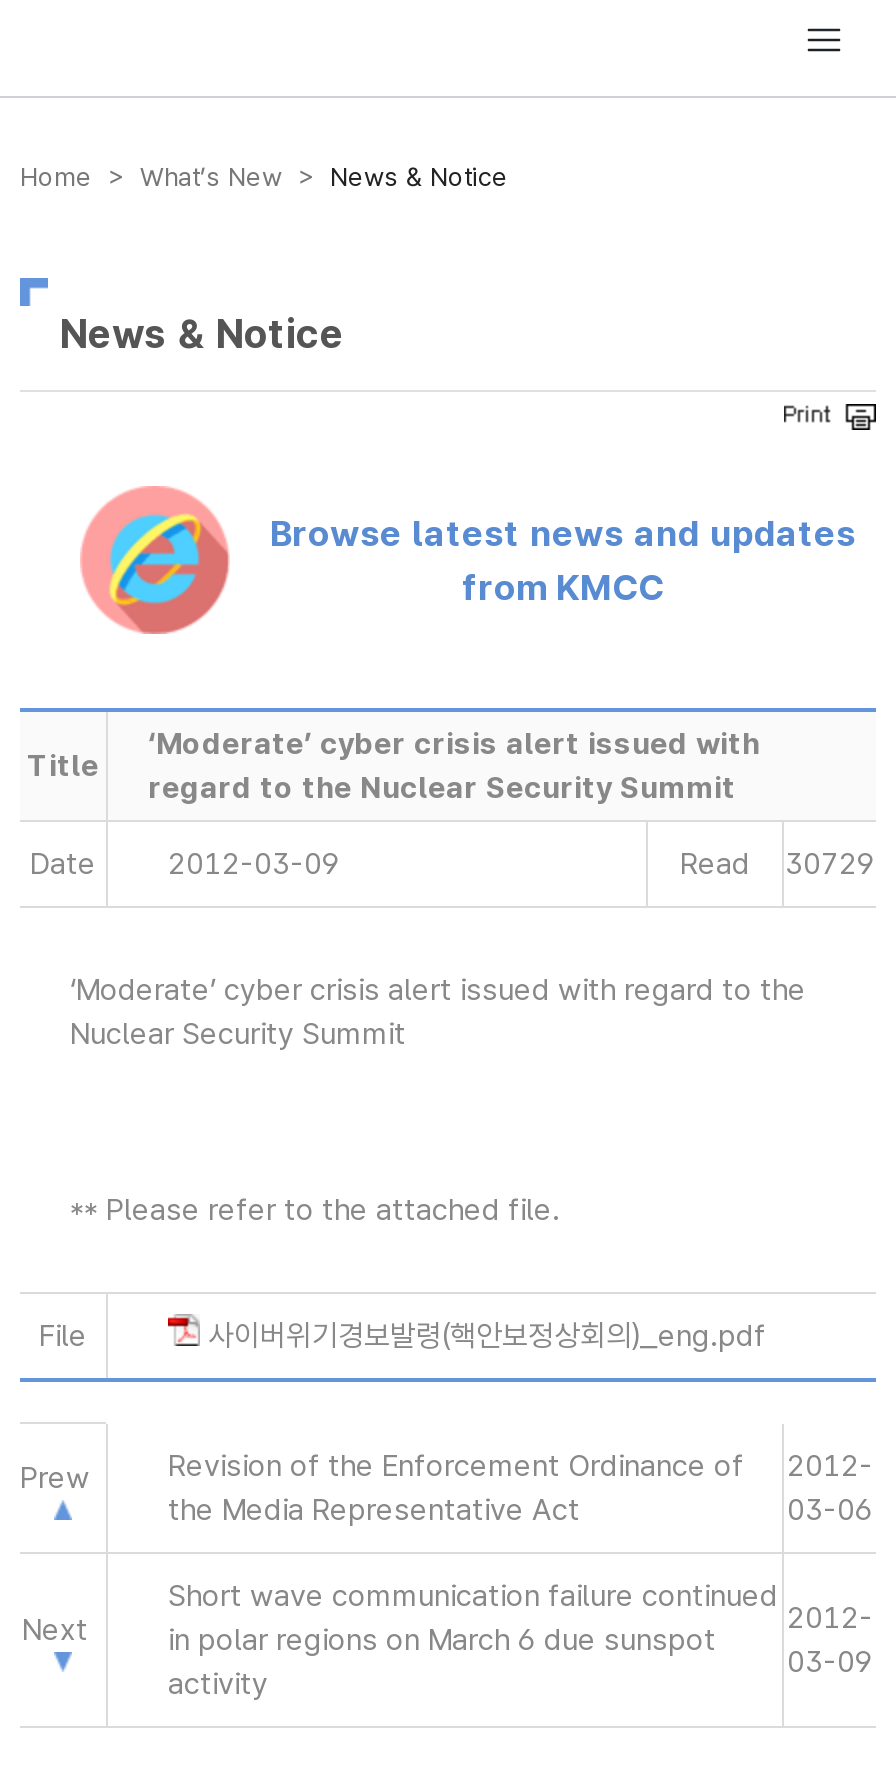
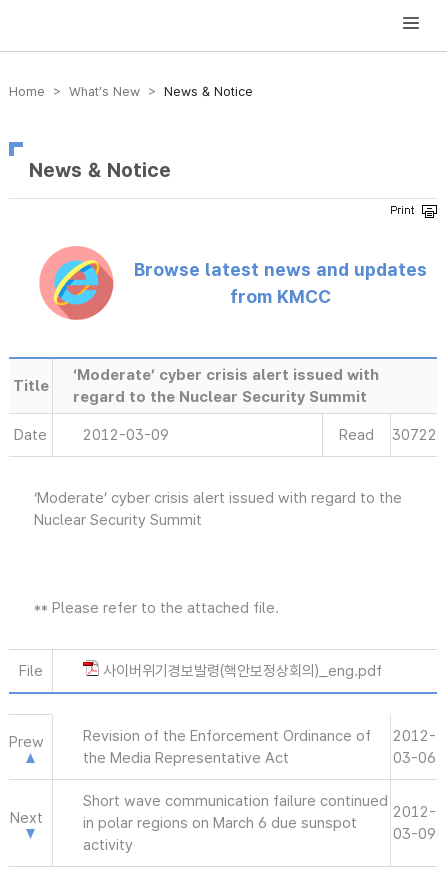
- Read 30729
+ Read 30722
